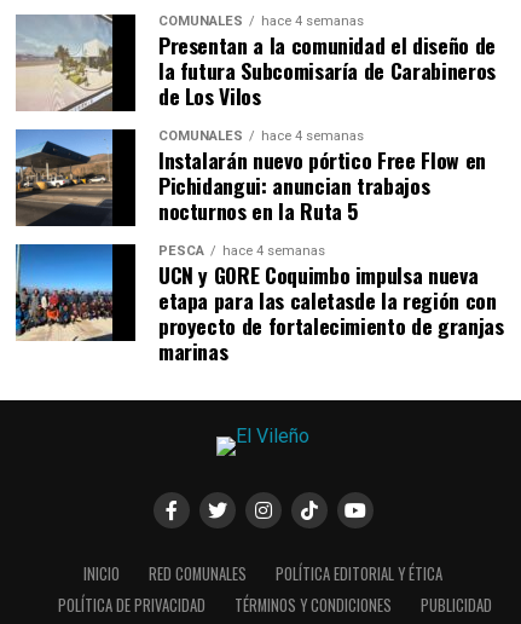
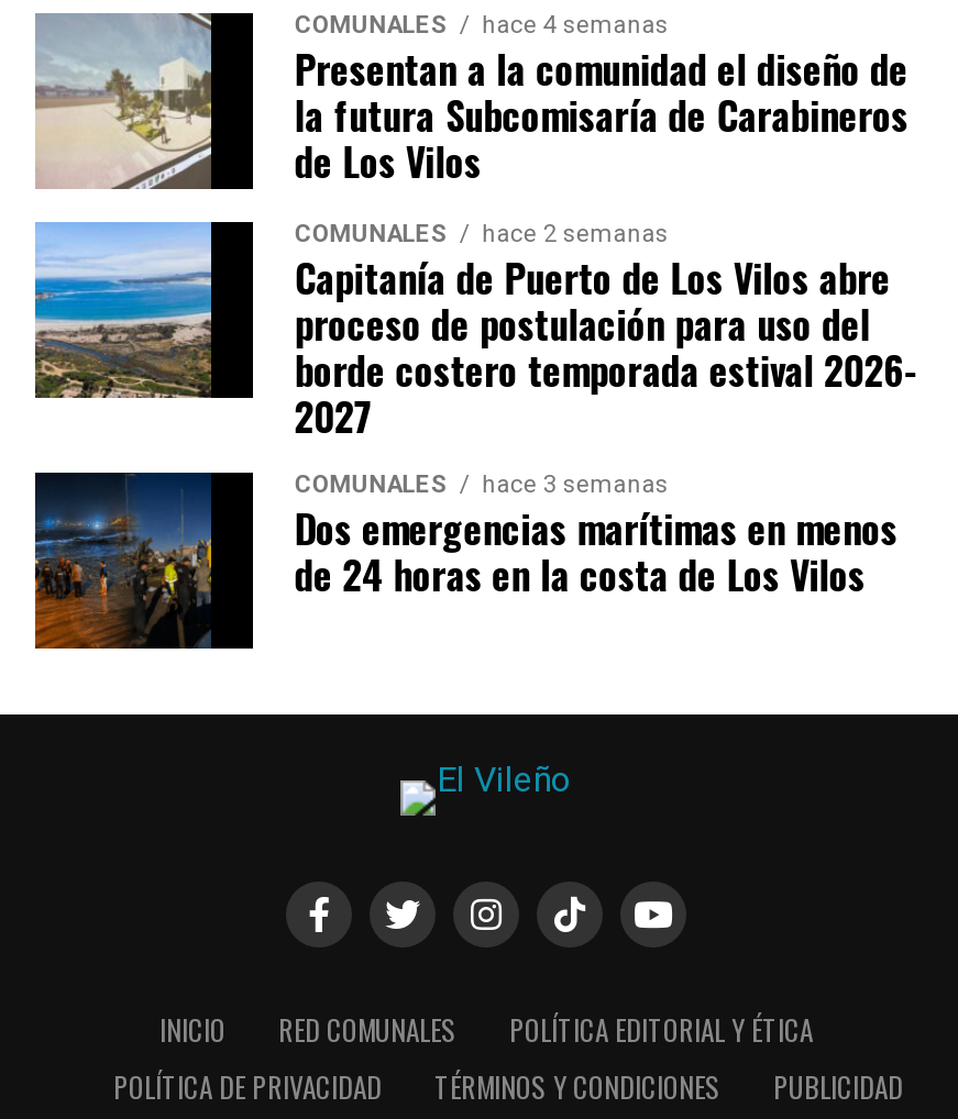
- [image]
- hace 4 semanas
- Instalarán nuevo pórtico Free Flow en
- Pichidangui: anuncian trabajos
- nocturnos en la Ruta 5
+ [image]
+ hace 2 semanas
+ Capitanía de Puerto de Los Vilos abre
+ proceso de postulación para uso del
+ borde costero temporada estival 2026-
+ 2027

- [image]
- PESCA
- hace 4 semanas
- UCN y GORE Coquimbo impulsa nueva
- etapa para las caletasde la región con
- proyecto de fortalecimiento de granjas
- marinas
+ [image]
+ COMUNALES
+ hace 3 semanas
+ Dos emergencias marítimas en menos
+ de 24 horas en la costa de Los Vilos
